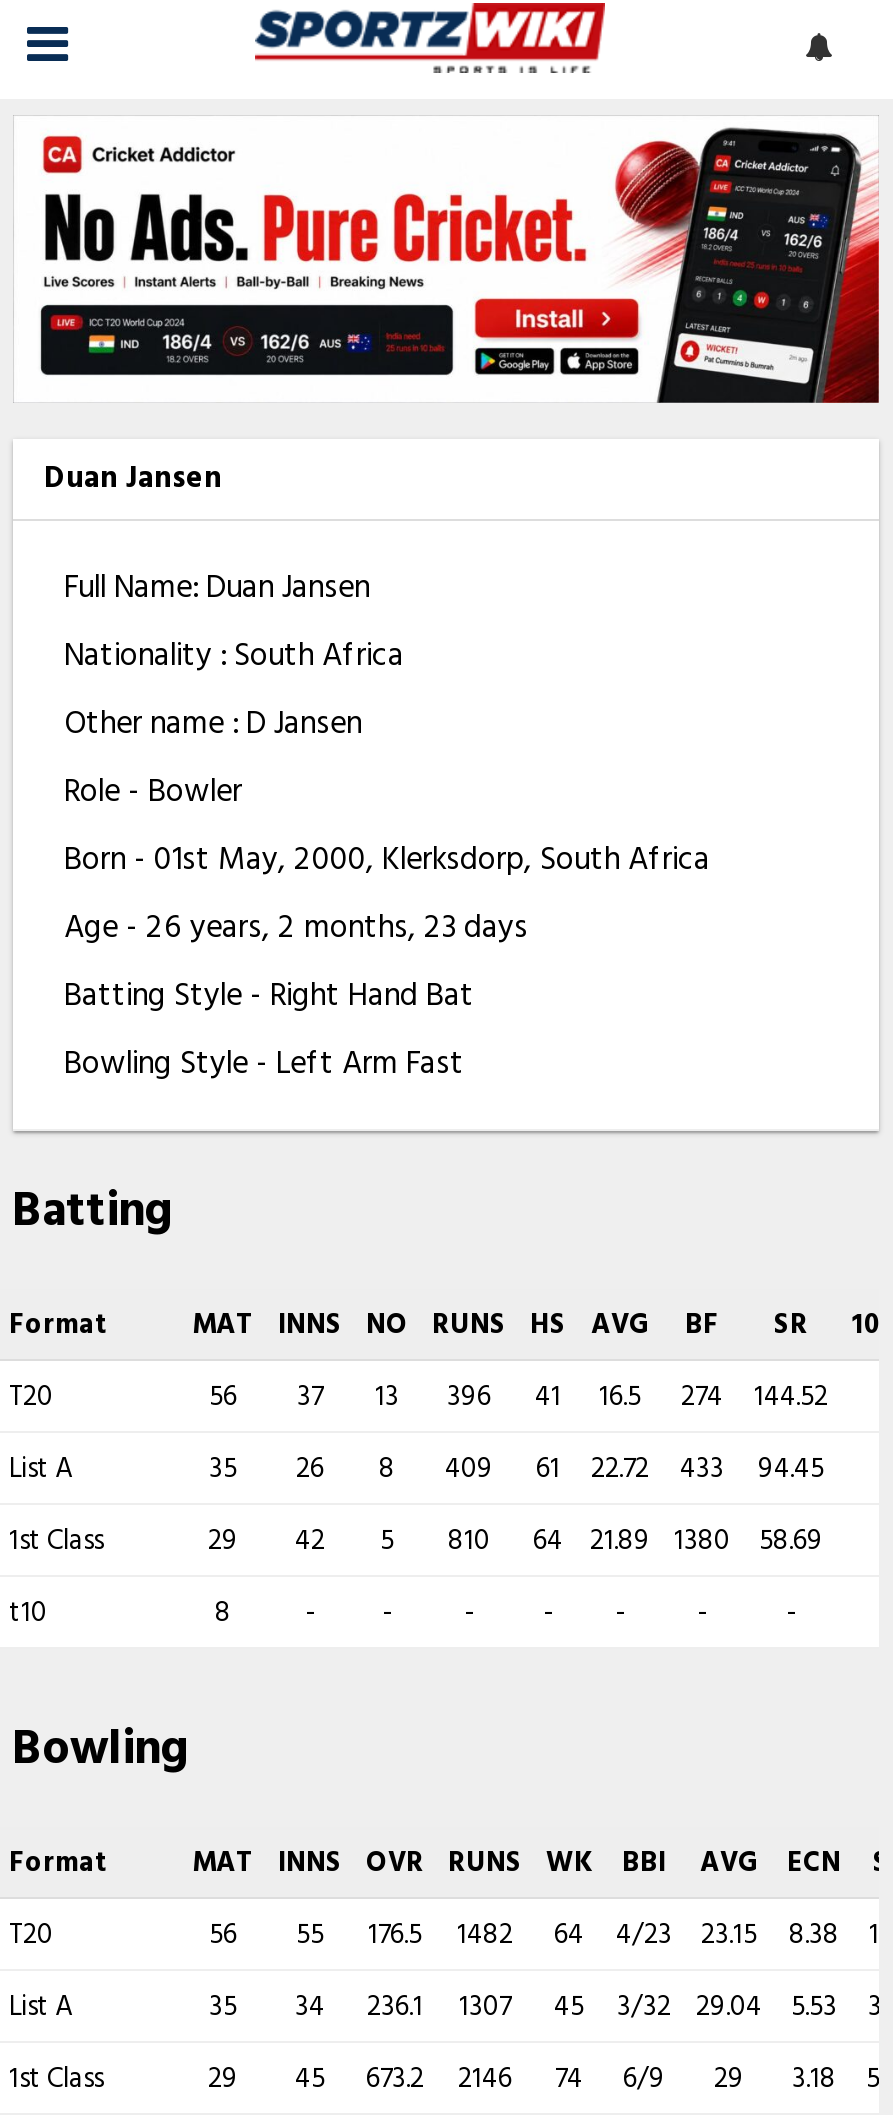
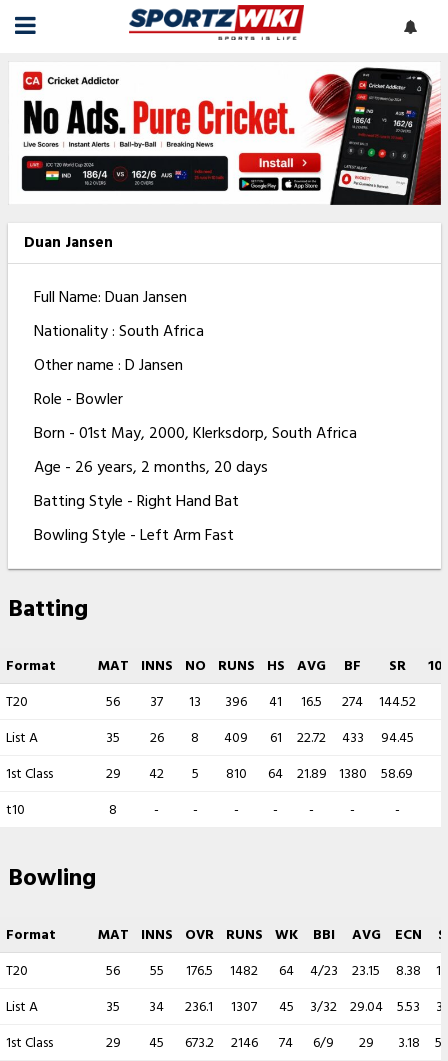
- Age - 26 years, 2 months, 23 days
+ Age - 26 years, 2 months, 20 days
